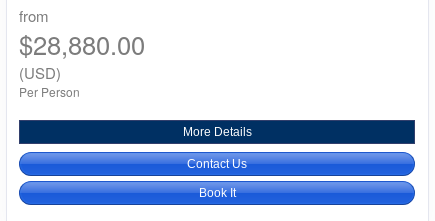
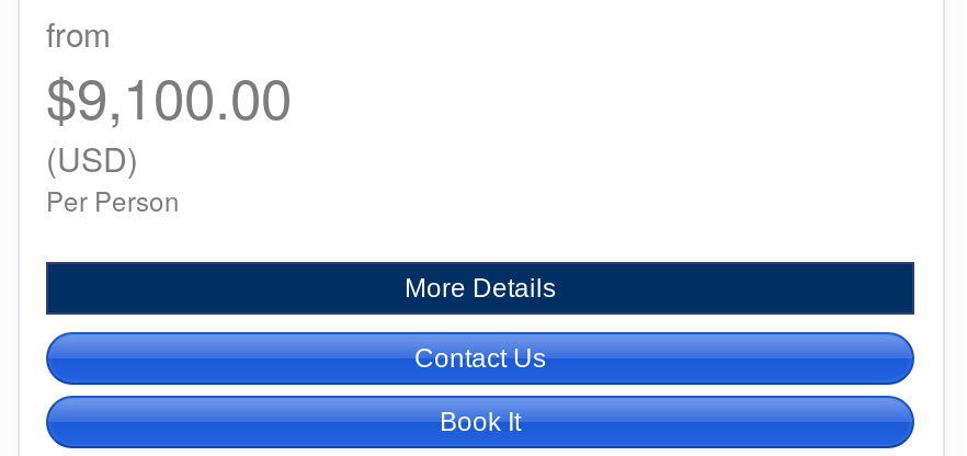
- $28,880.00
+ $9,100.00
